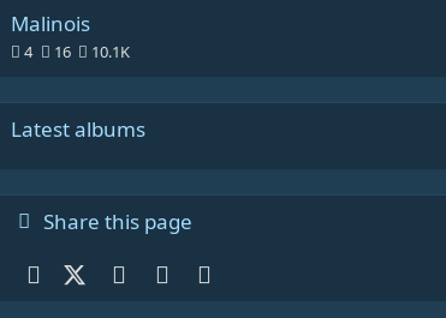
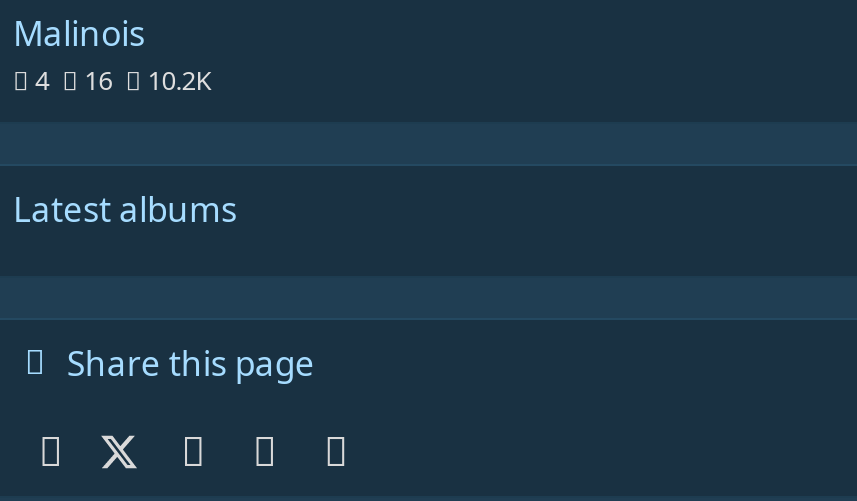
- 4 16 10.1K
+ 4 16 10.2K
